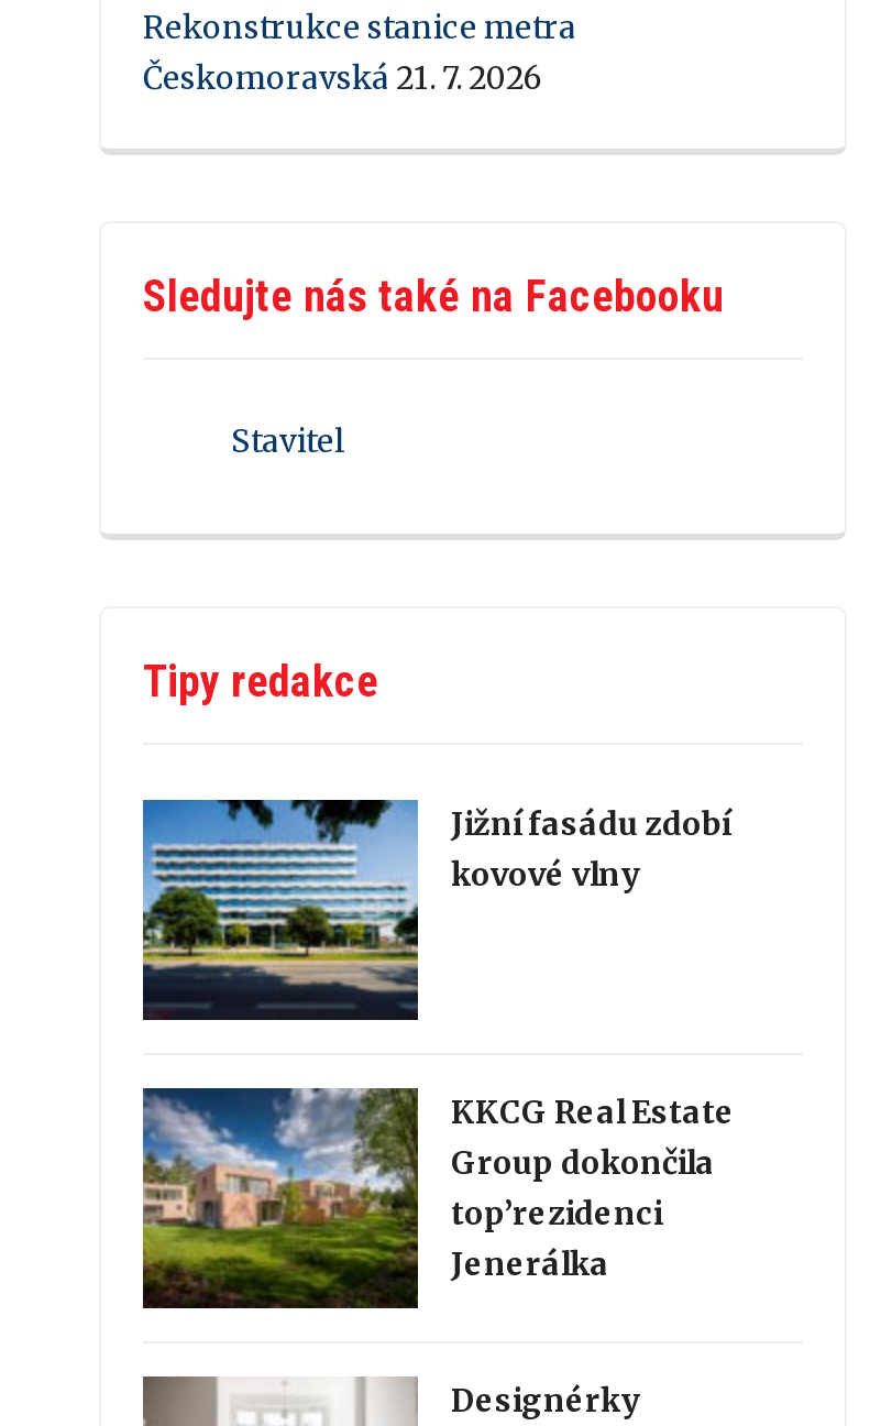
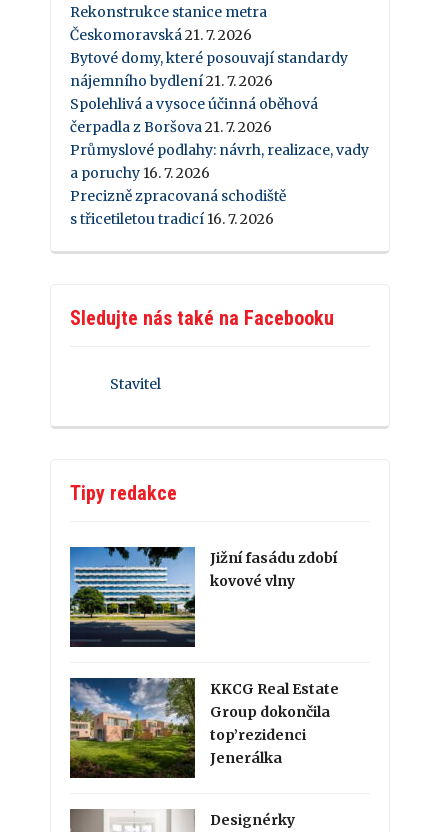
+ Bytové domy, které posouvají standardy
+ nájemního bydlení 21. 7. 2026
+ Spolehlivá a vysoce účinná oběhová
+ čerpadla z Boršova 21. 7. 2026
+ Průmyslové podlahy: návrh, realizace, vady
+ a poruchy 16. 7. 2026
+ Precizně zpracovaná schodiště
+ s třicetiletou tradicí 16. 7. 2026
